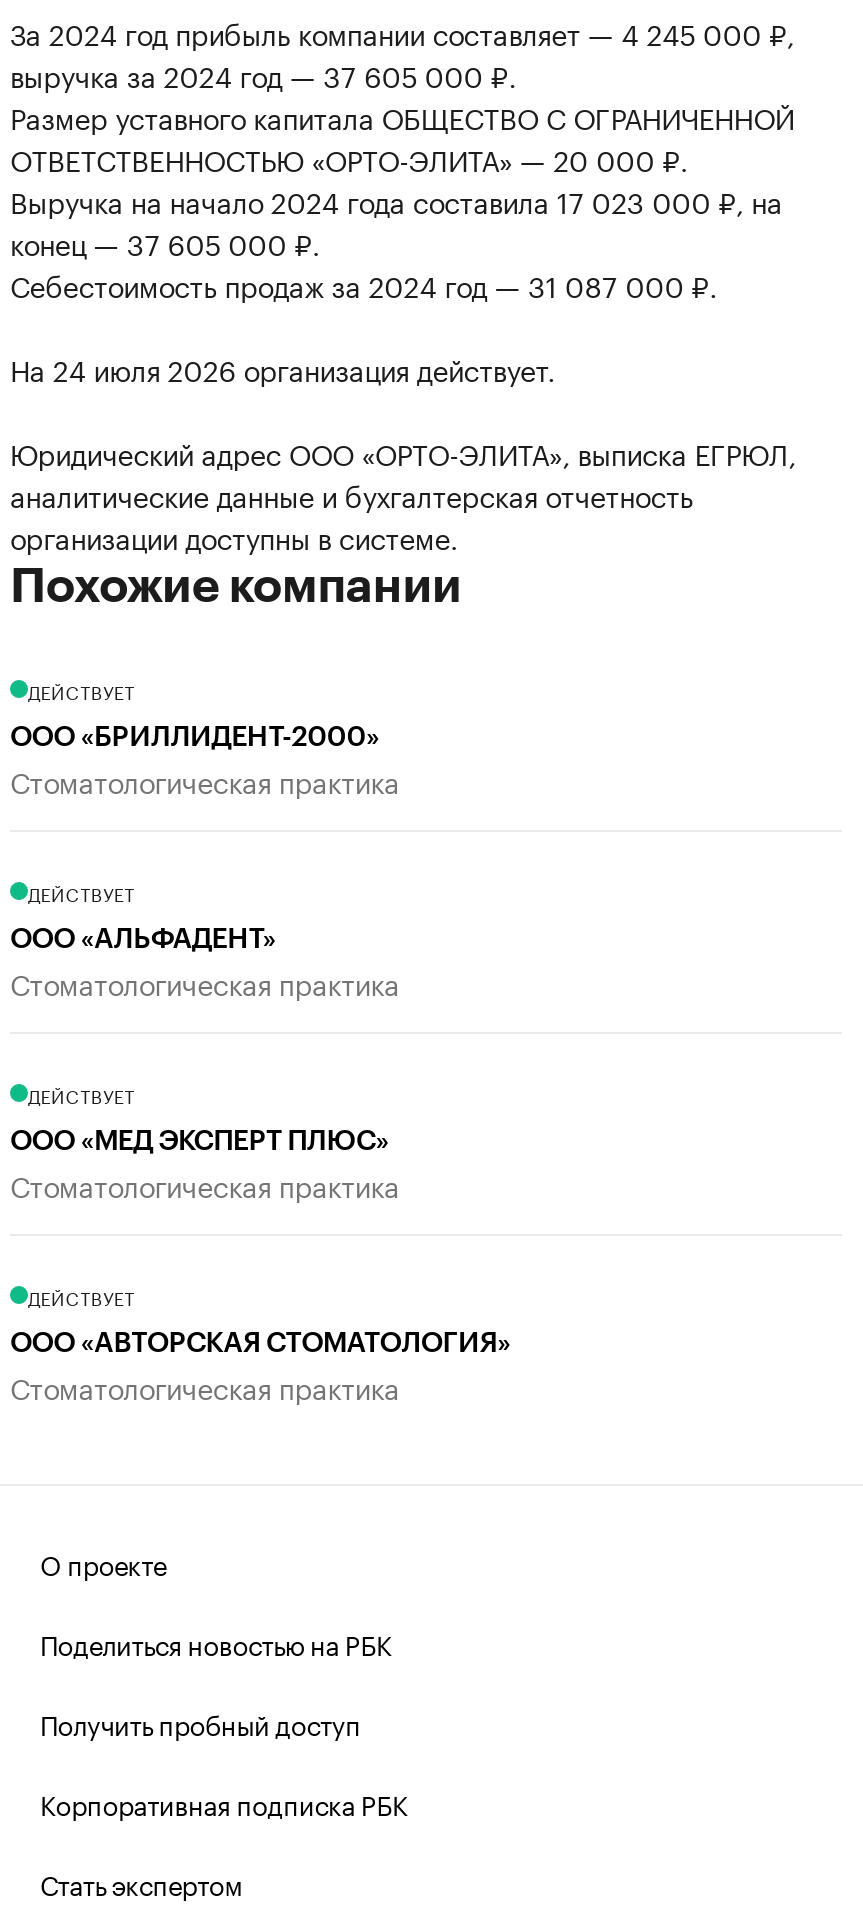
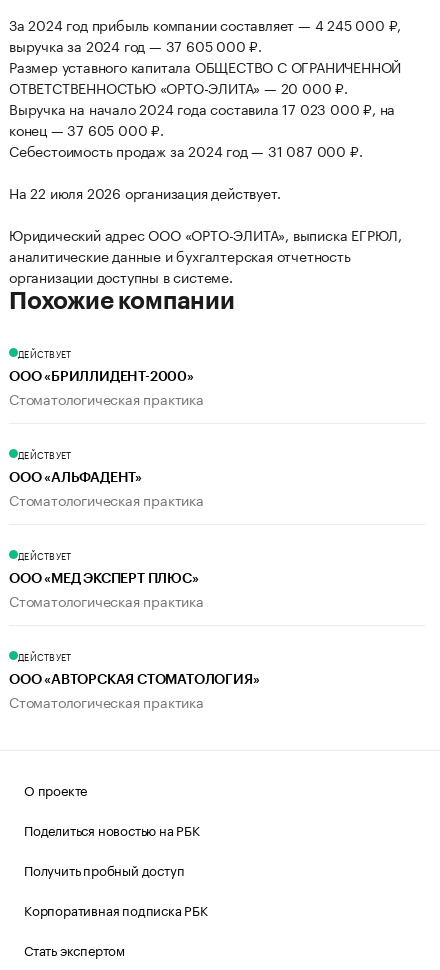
- На 24 июля 2026 организация действует.
+ На 22 июля 2026 организация действует.
